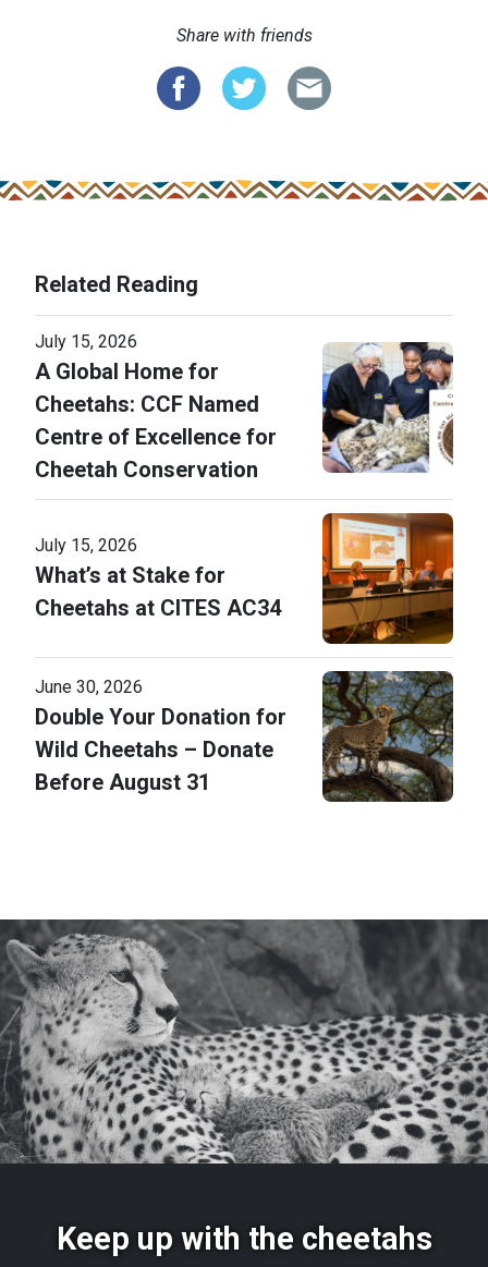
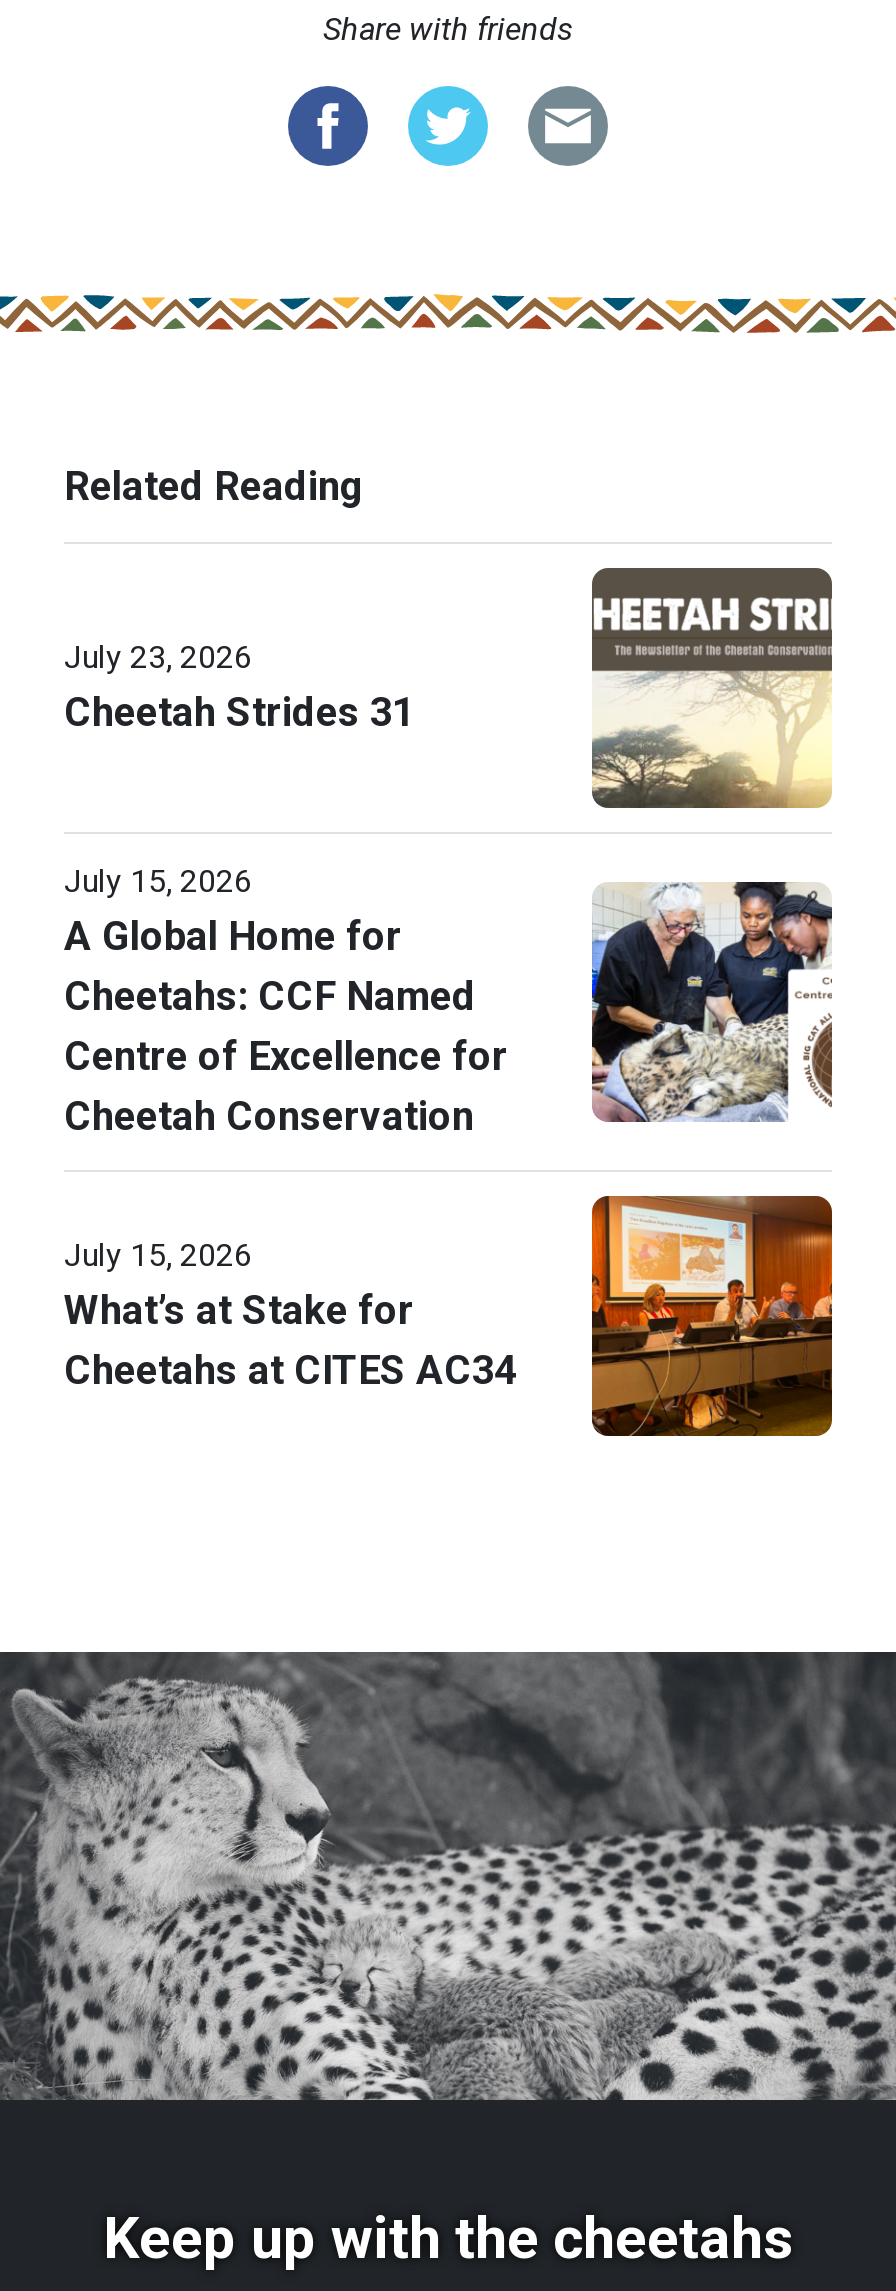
+ July 23, 2026
+ Cheetah Strides 31

+ [image]

moved down: [image] | July 15, 2026 | A Global Home for | ... | What’s at Stake for | Cheetahs at CITES AC34

- [image]
- June 30, 2026
- Double Your Donation for
- Wild Cheetahs – Donate
- Before August 31
